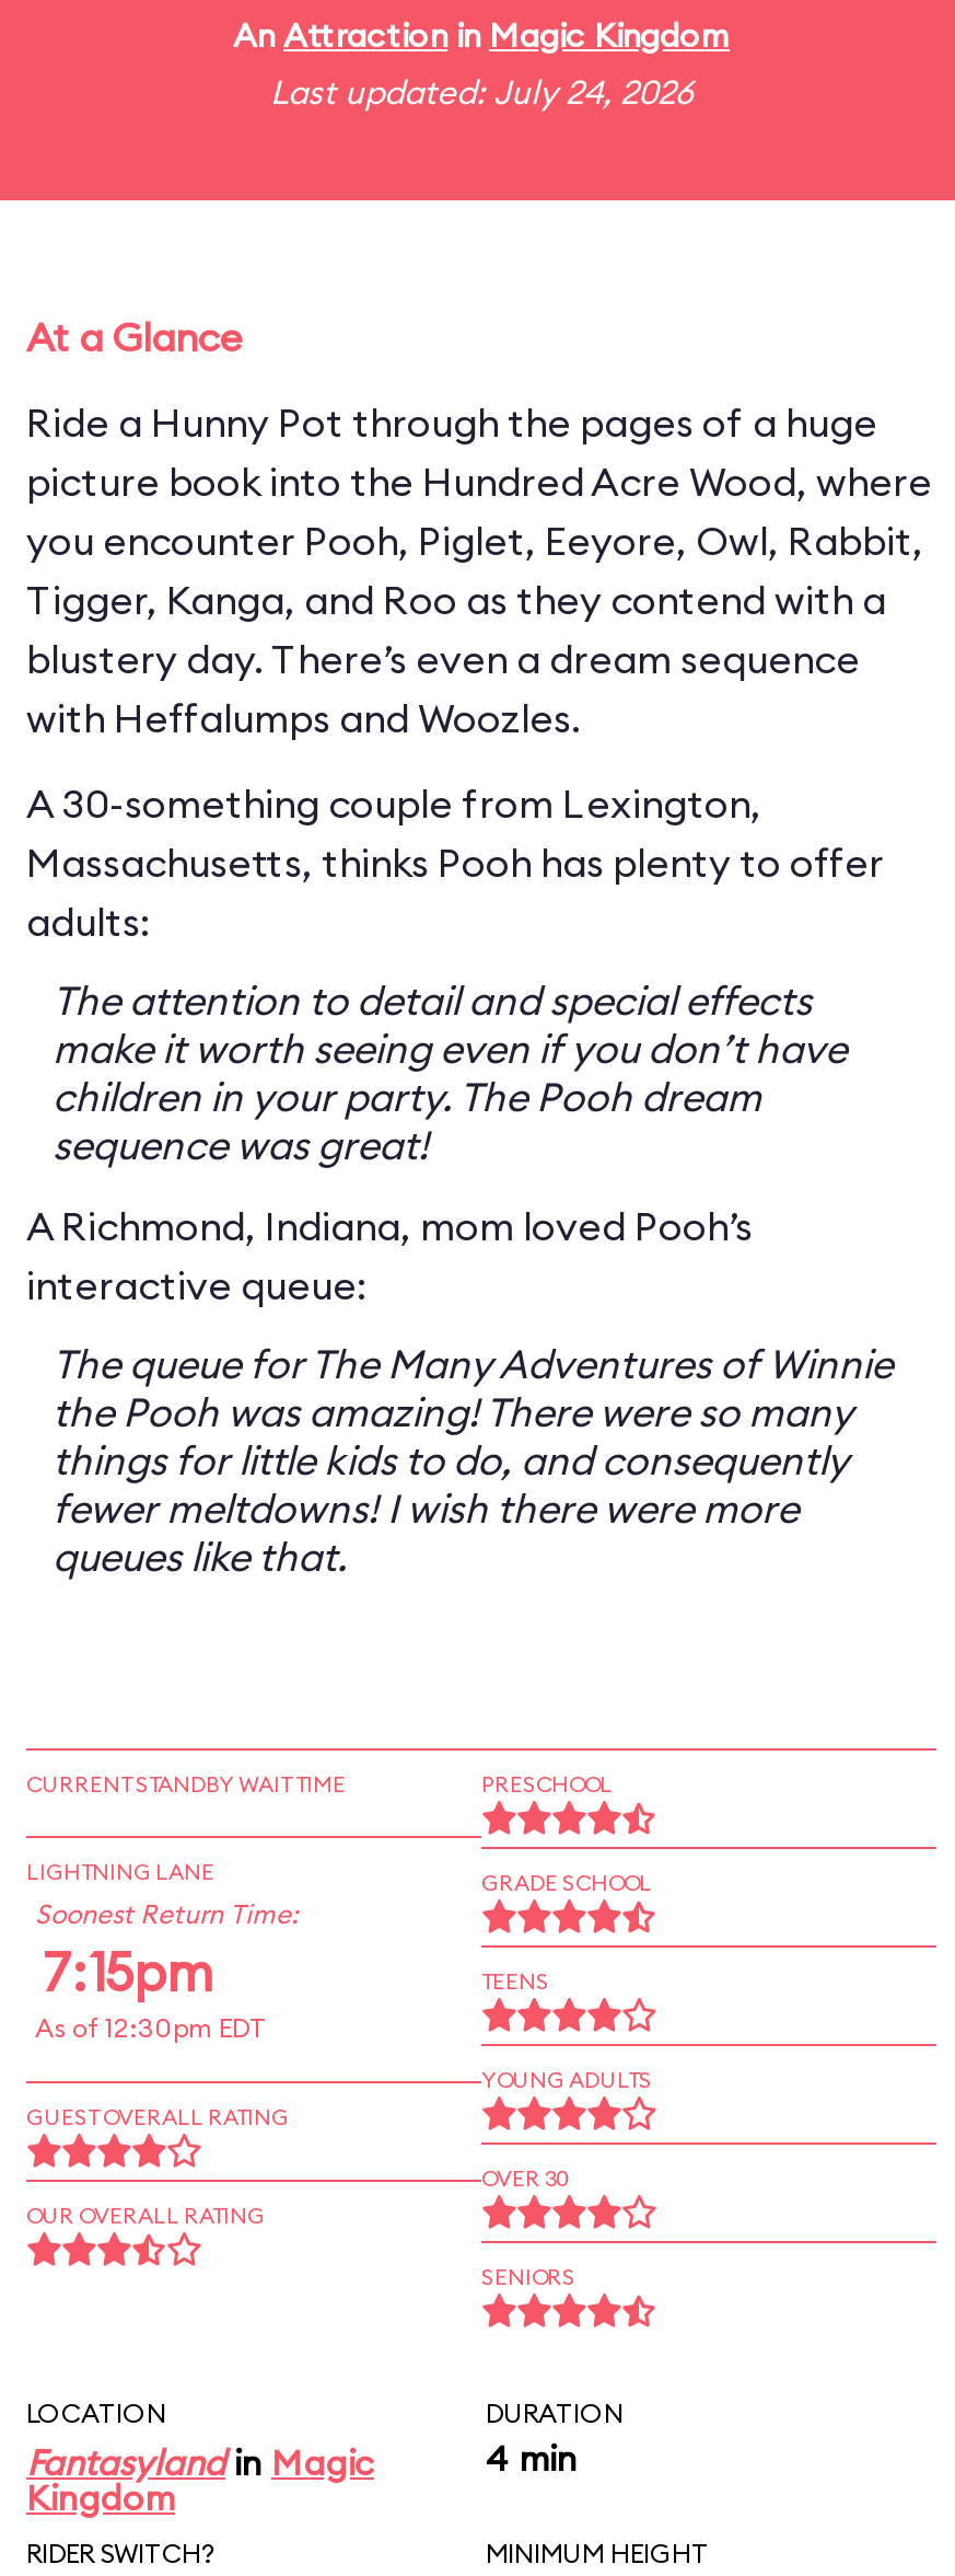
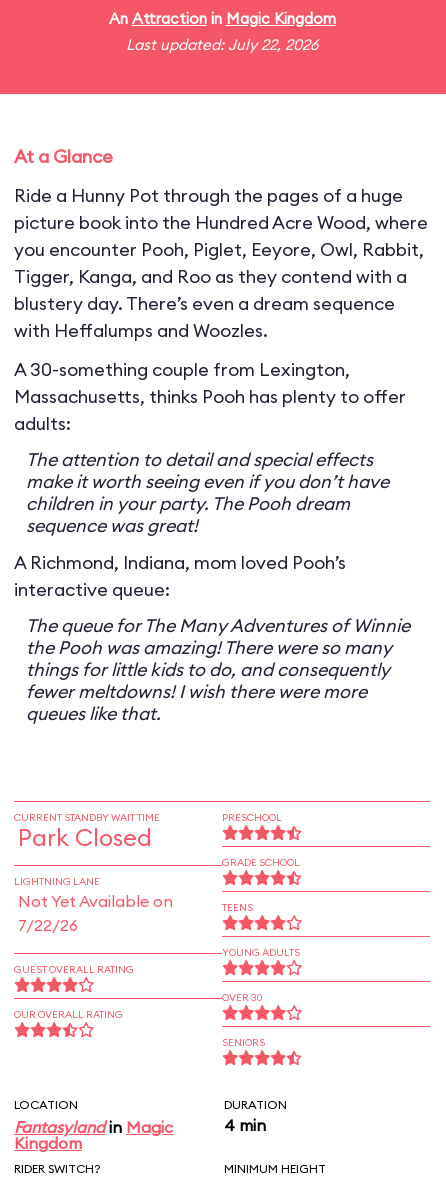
- Last updated: July 24, 2026
+ Last updated: July 22, 2026

+ Park Closed

moved down: LIGHTNING LANE

- Soonest Return Time:
- 7:15pm
- As of 12:30pm EDT
+ Not Yet Available on
+ 7/22/26
